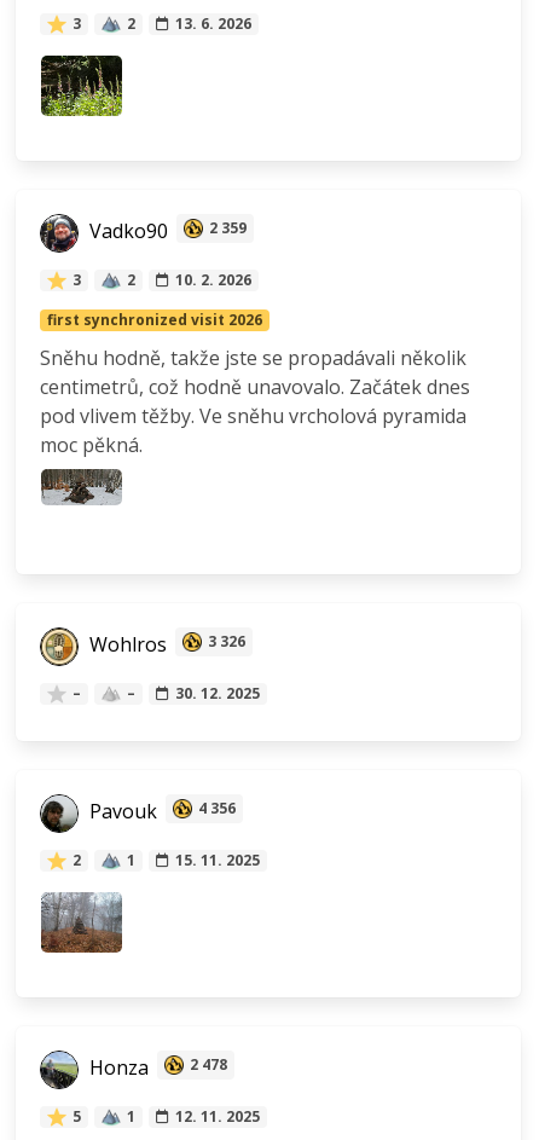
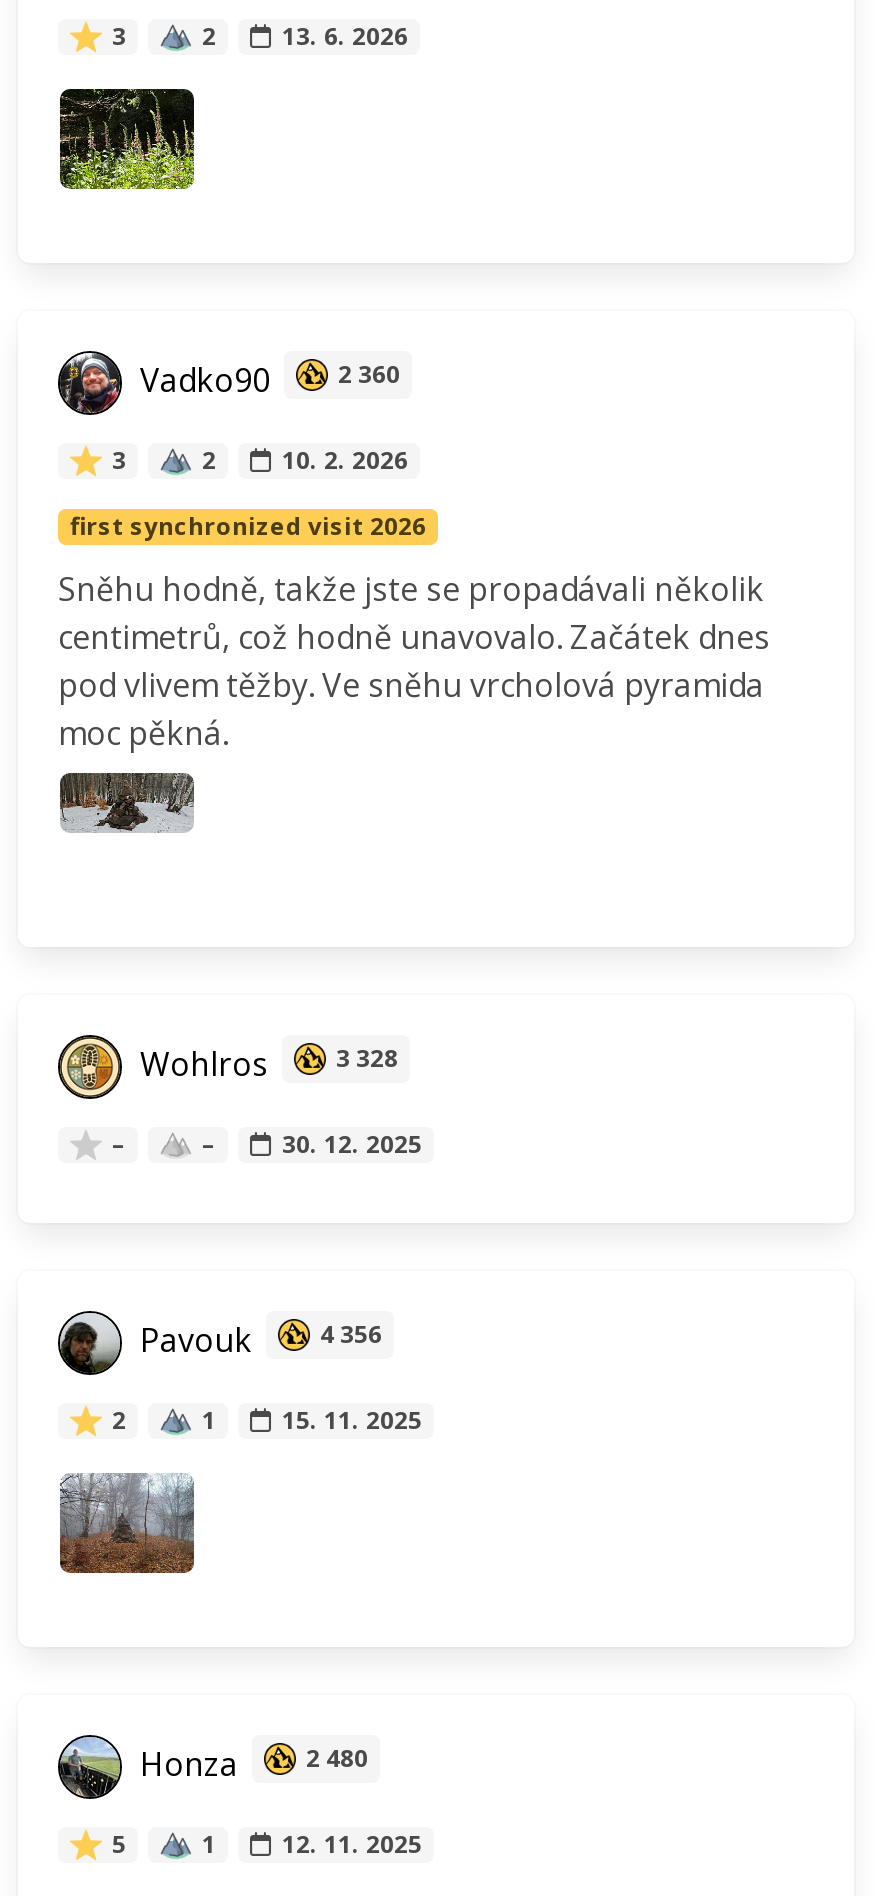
- Vadko90 2 359
+ Vadko90 2 360

- Wohlros 3 326
+ Wohlros 3 328

- Honza 2 478
+ Honza 2 480
